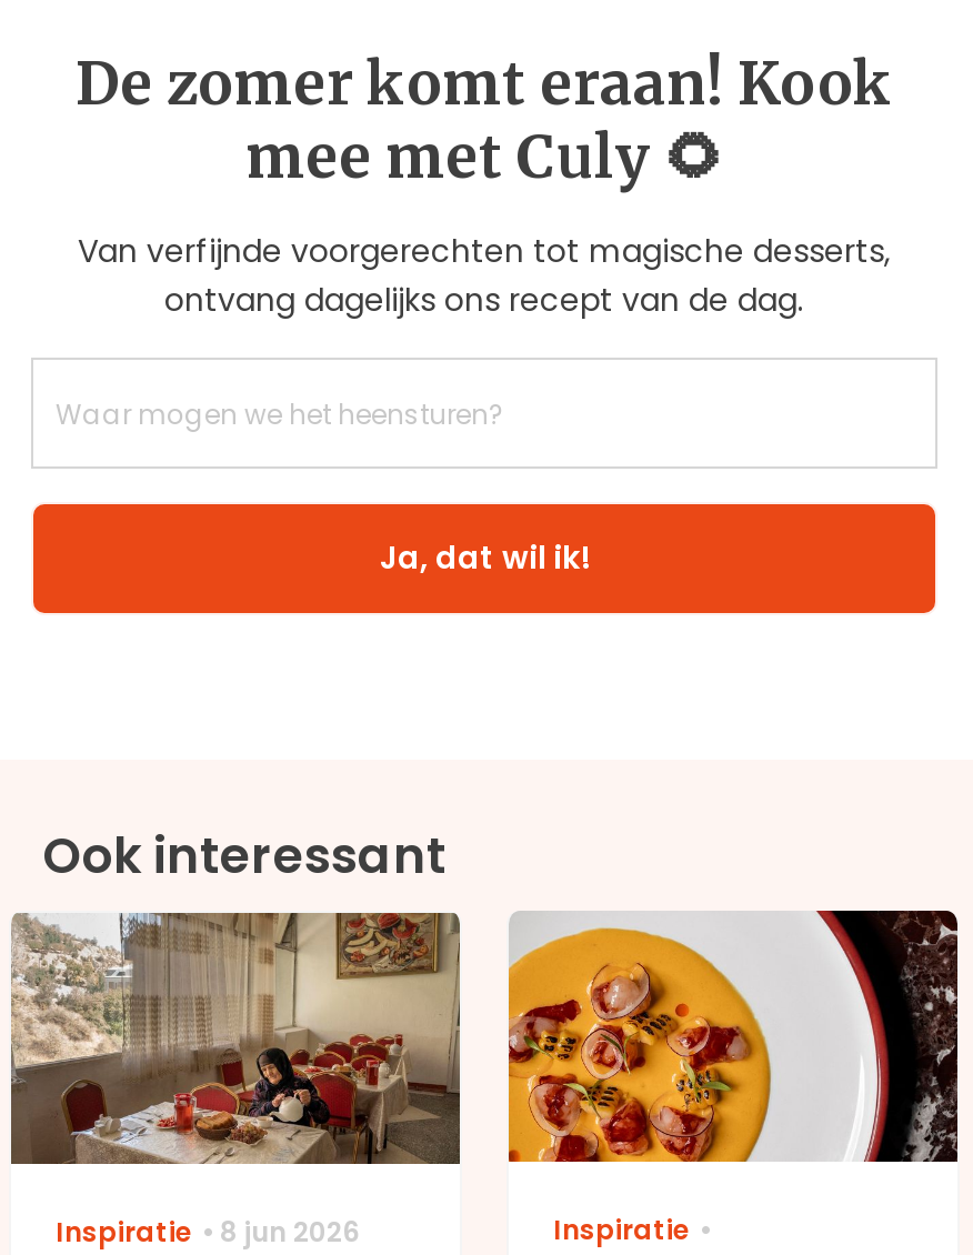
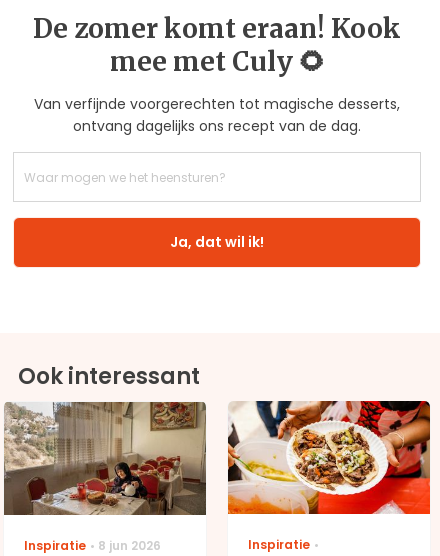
- [image]
+ [image]
